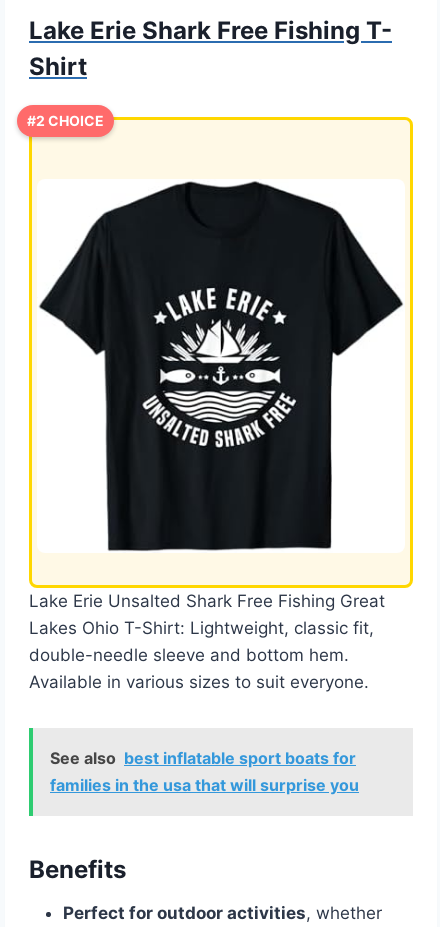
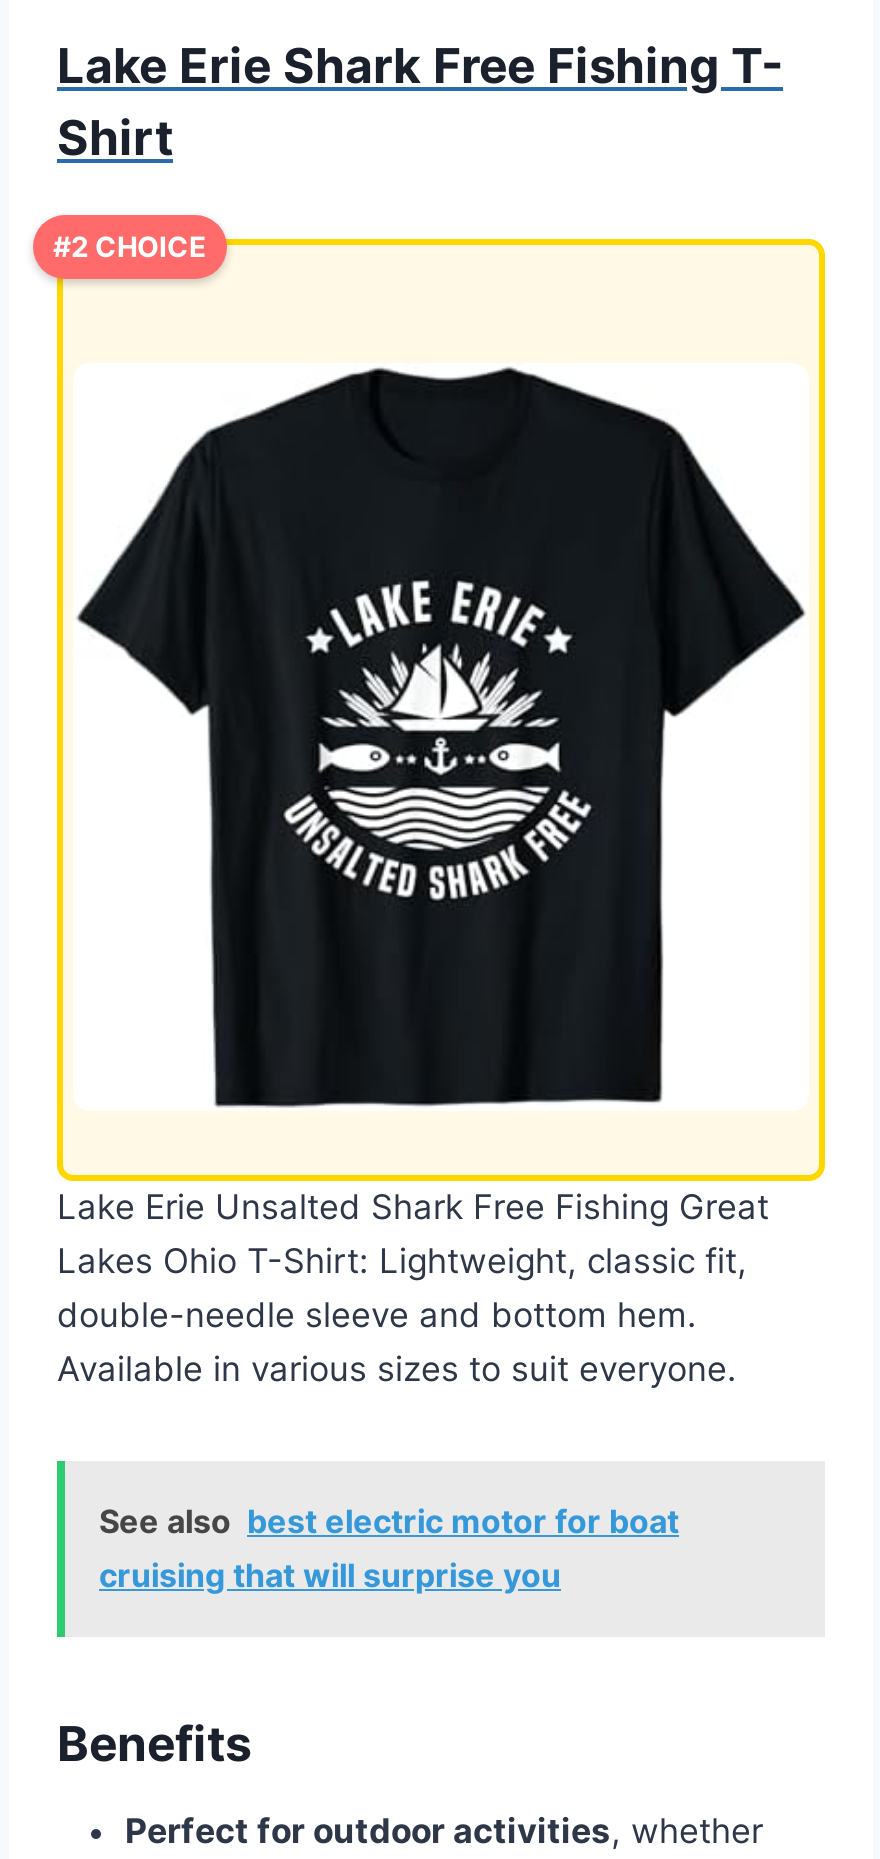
- See also best inflatable sport boats for
- families in the usa that will surprise you
+ See also best electric motor for boat
+ cruising that will surprise you
